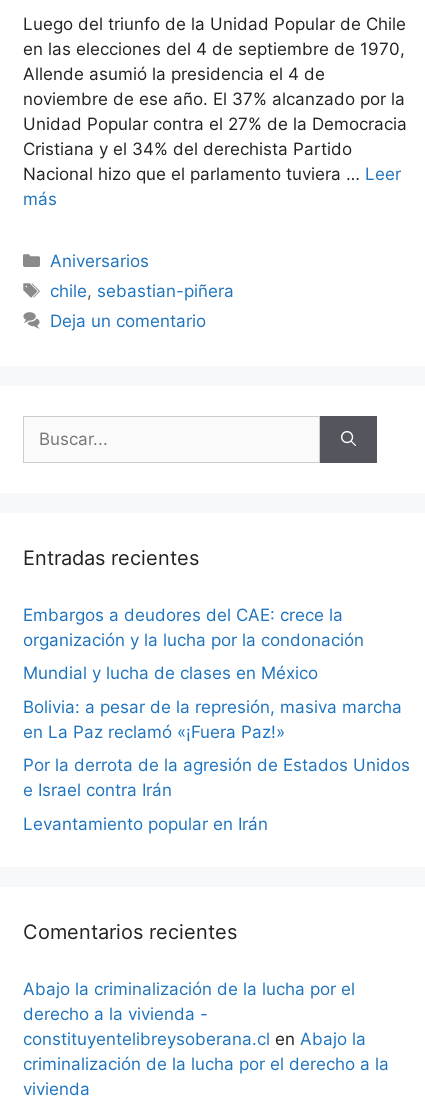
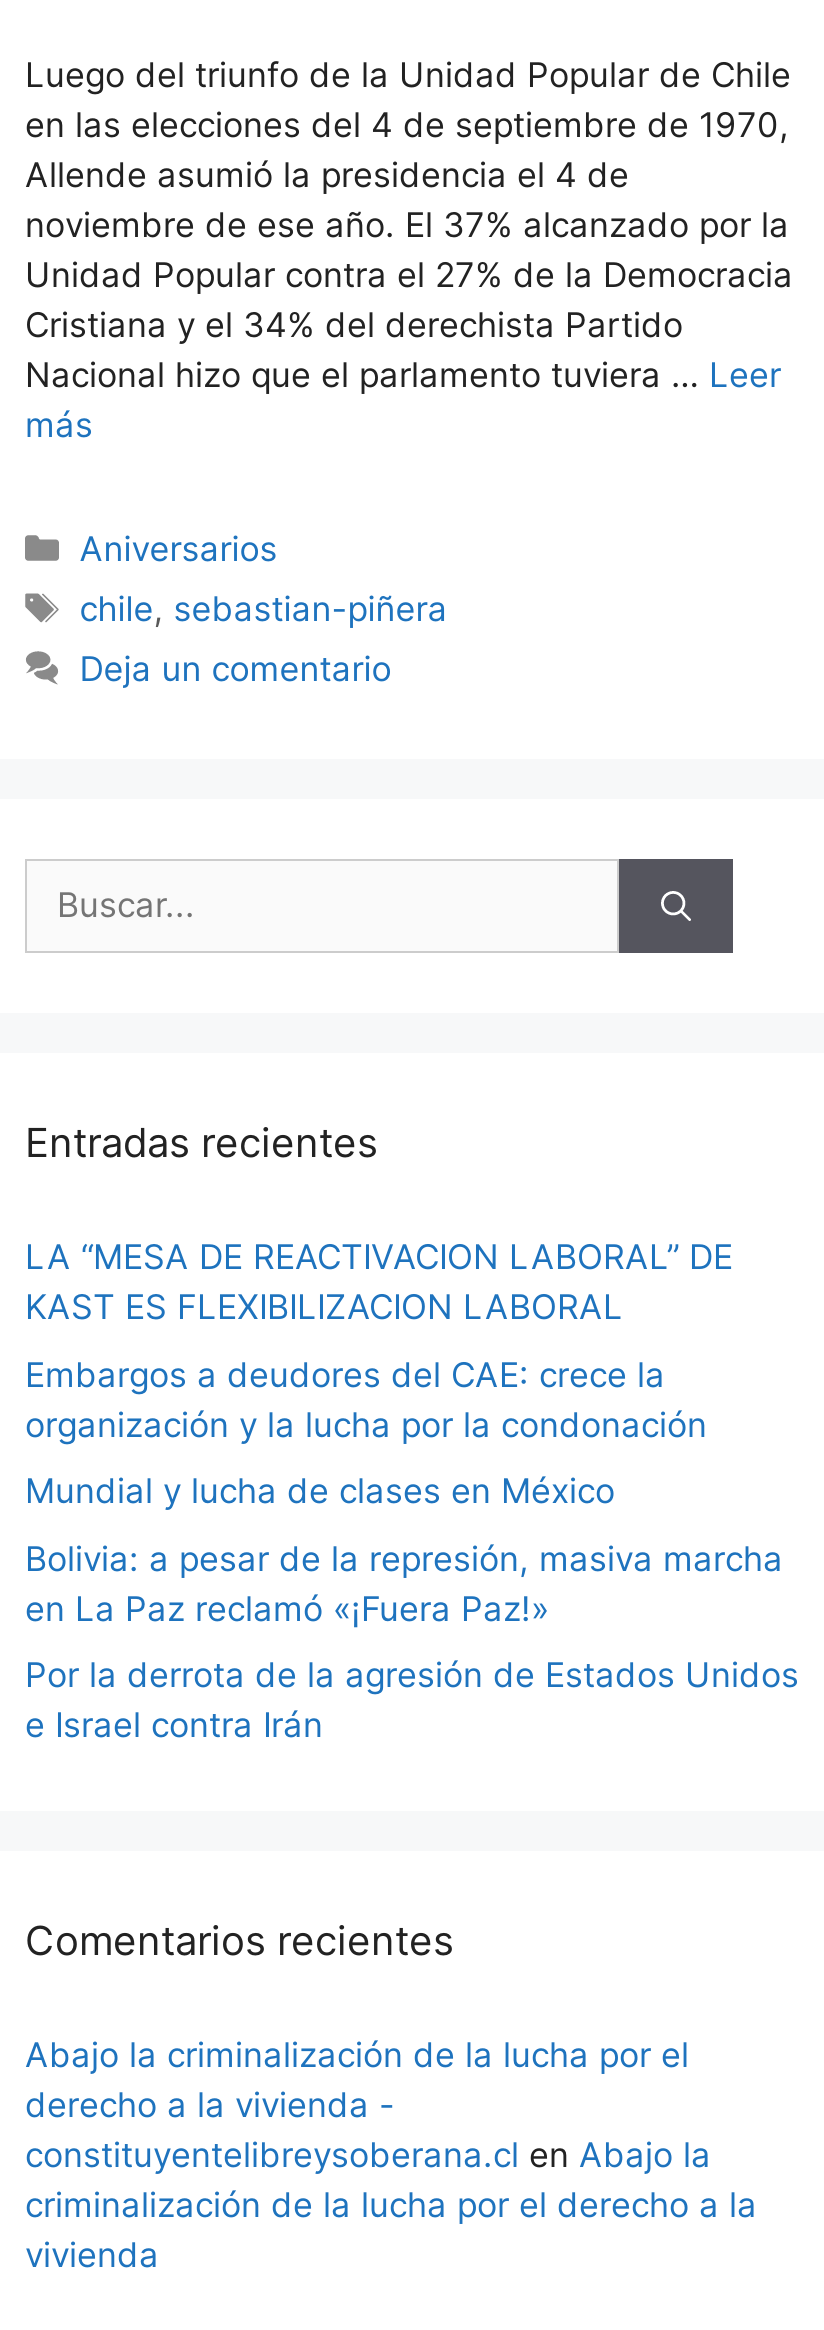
+ LA “MESA DE REACTIVACION LABORAL” DE
+ KAST ES FLEXIBILIZACION LABORAL

moved down: Embargos a deudores del CAE: crece la | organización y la lucha por la condonación | Mundial y lucha de clases en México | Bolivia: a pesar de la represión, masiva marcha | en La Paz reclamó «¡Fuera Paz!» | Por la derrota de la agresión de Estados Unidos | e Israel contra Irán

- Levantamiento popular en Irán
